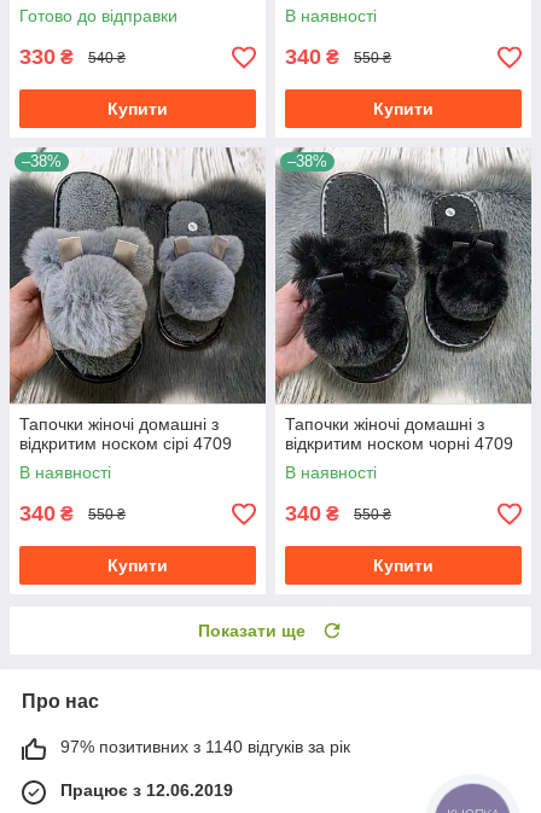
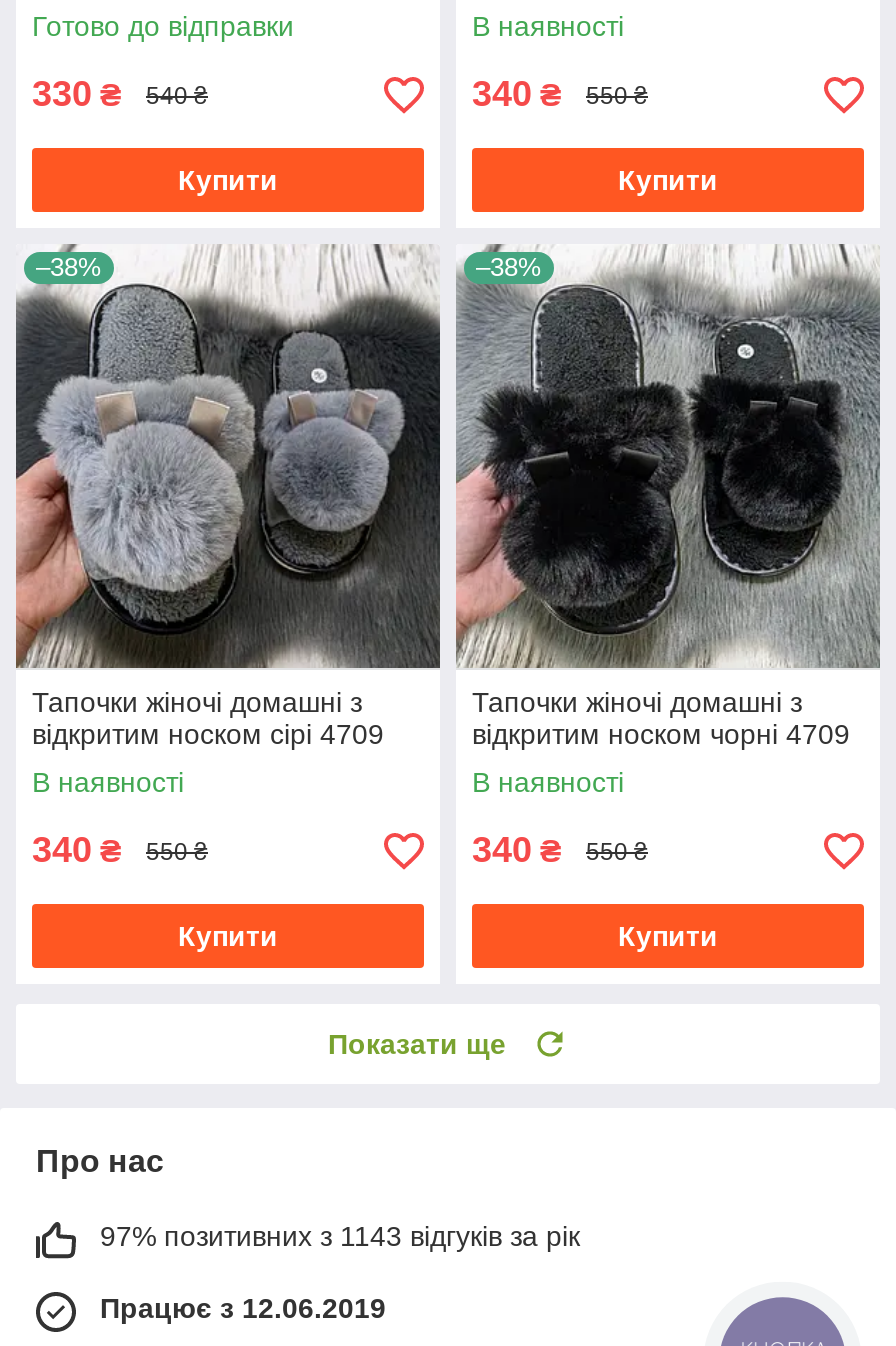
- 97% позитивних з 1140 відгуків за рік
+ 97% позитивних з 1143 відгуків за рік
